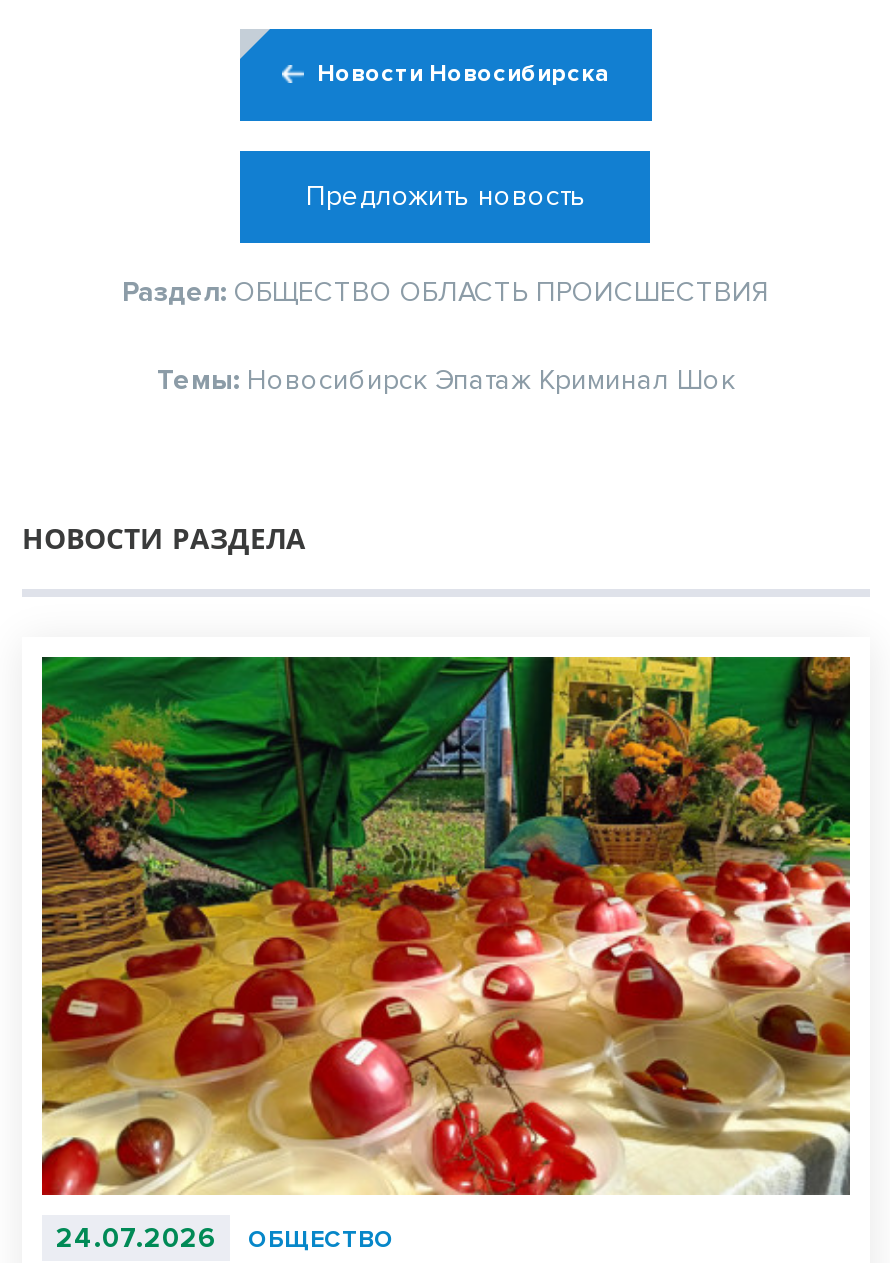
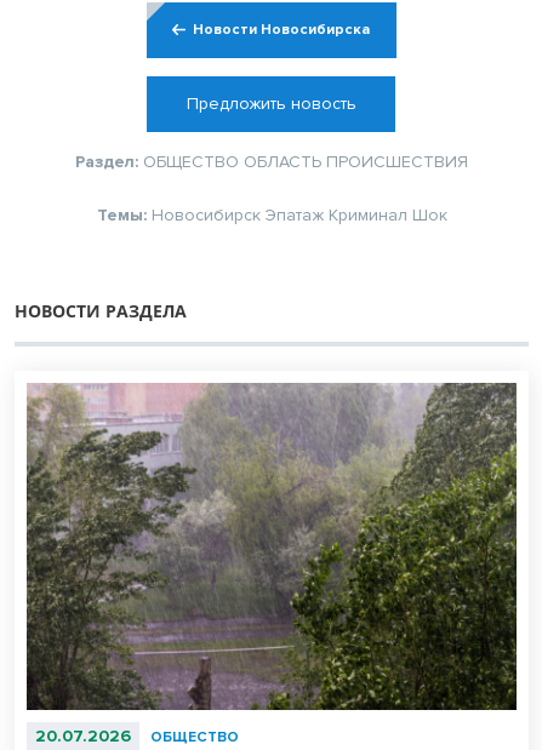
- [image]
- 24.07.2026 ОБЩЕСТВО
+ [image]
+ 20.07.2026 ОБЩЕСТВО
